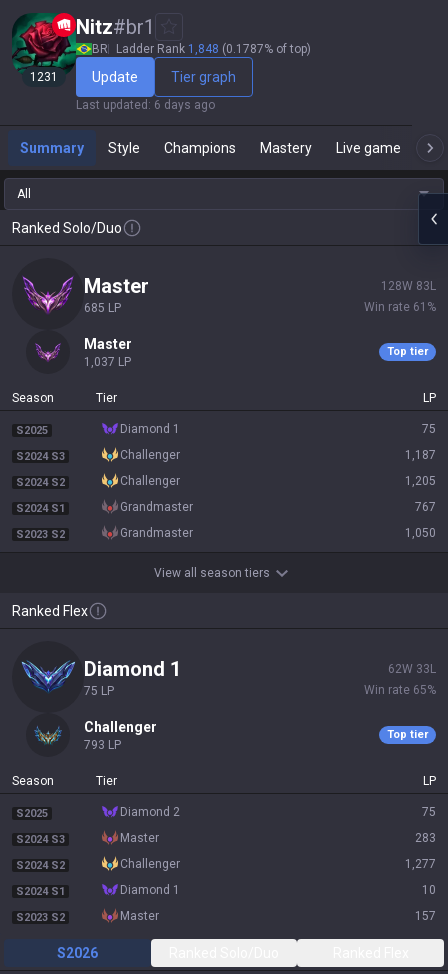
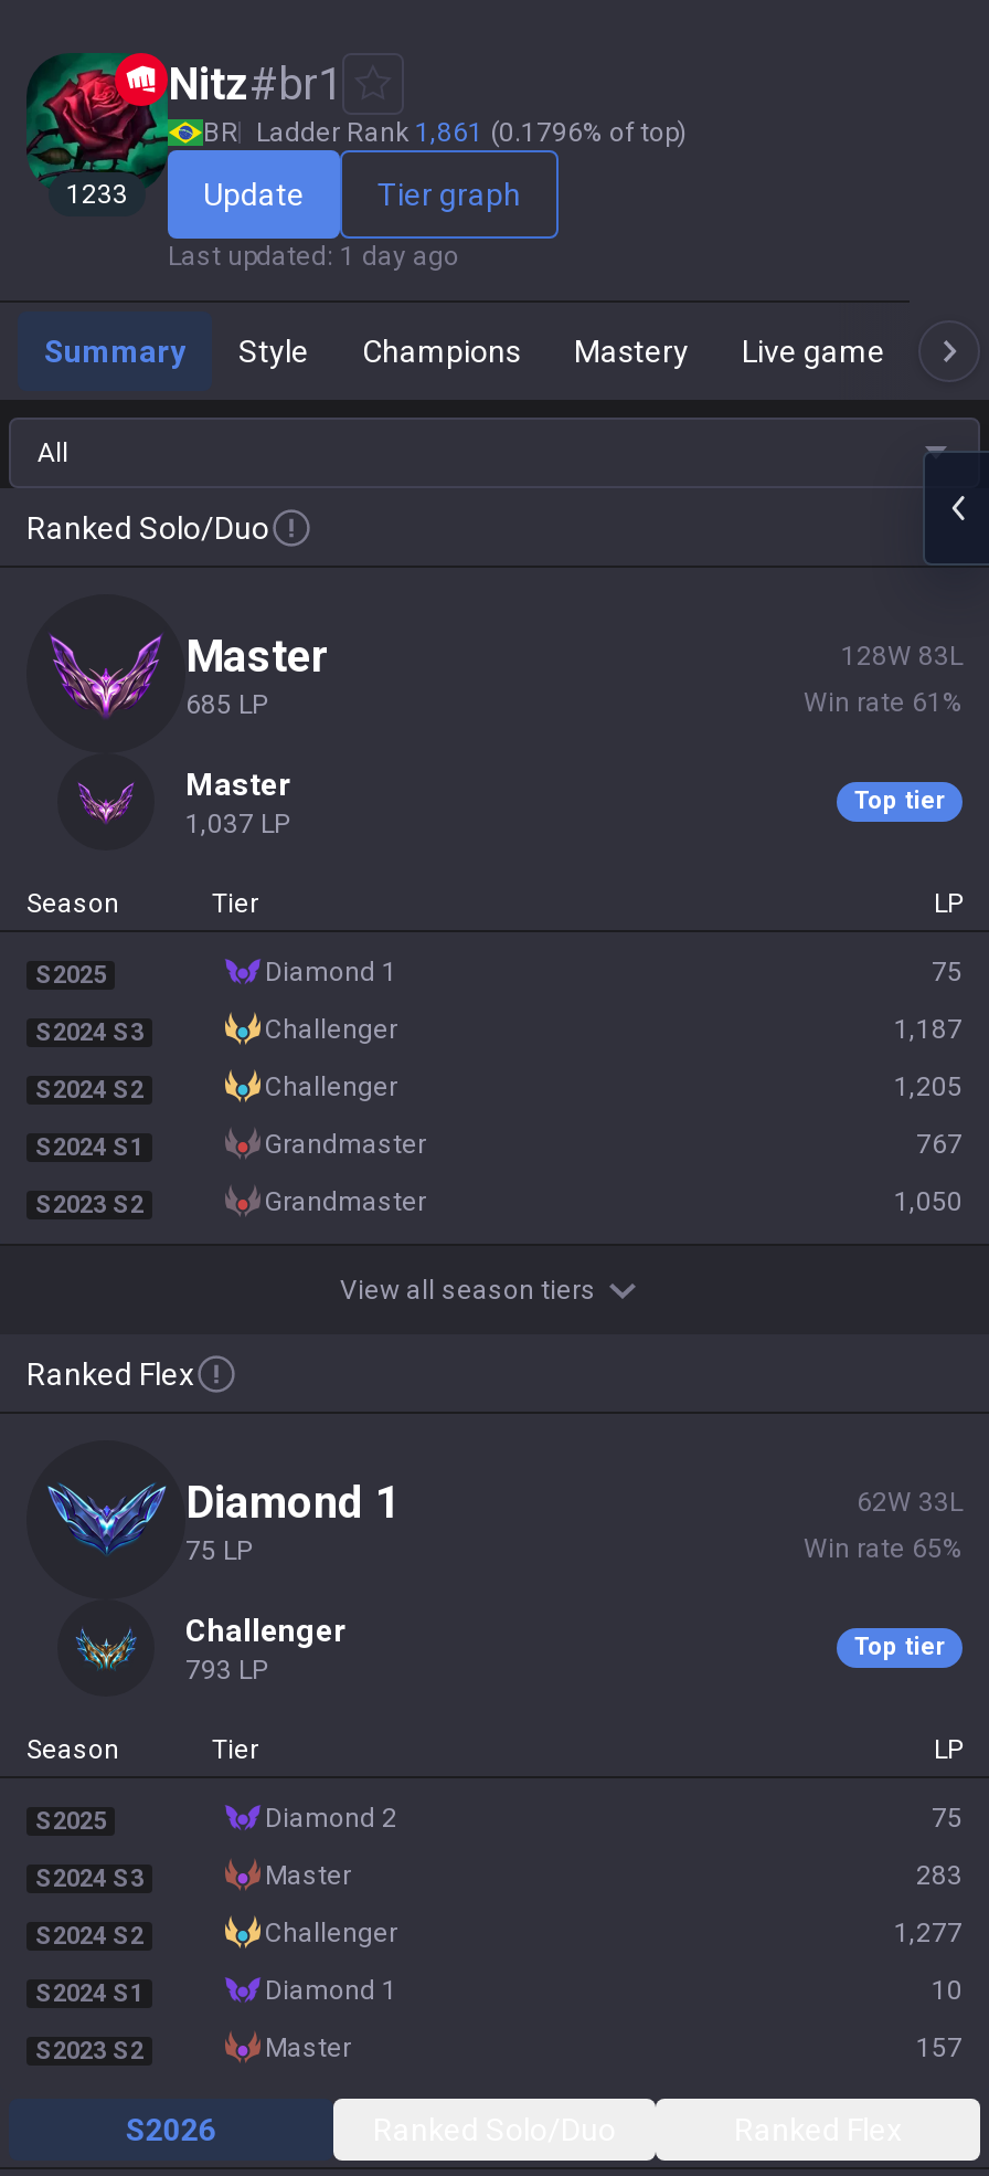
- BR Ladder Rank 1,848 (0.1787% of top)
+ BR Ladder Rank 1,861 (0.1796% of top)

- 1231
+ 1233

- Last updated: 6 days ago
+ Last updated: 1 day ago
